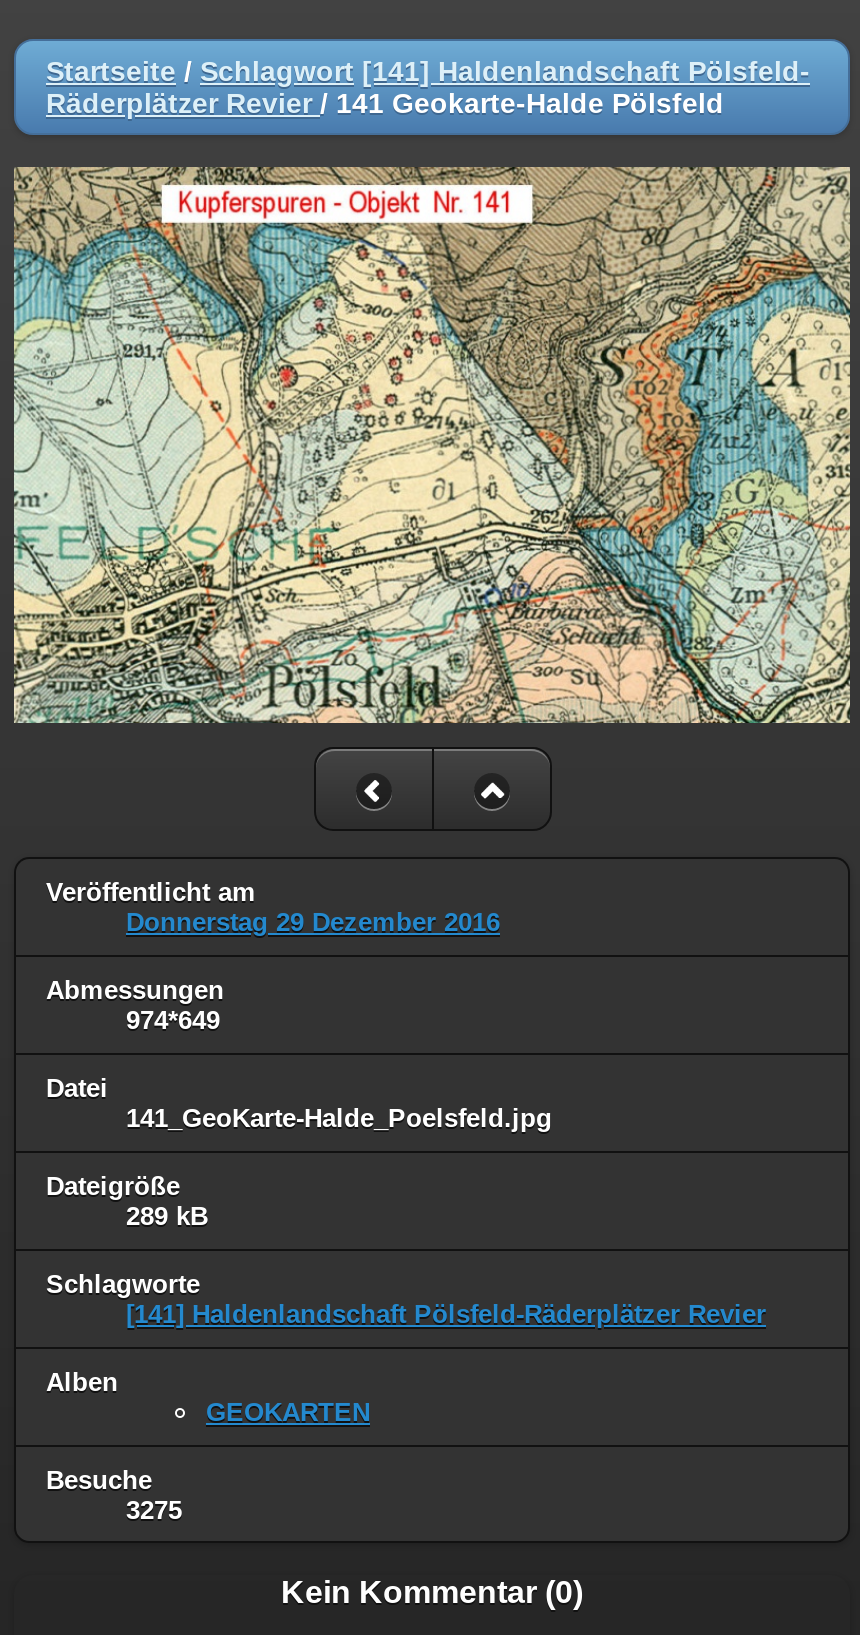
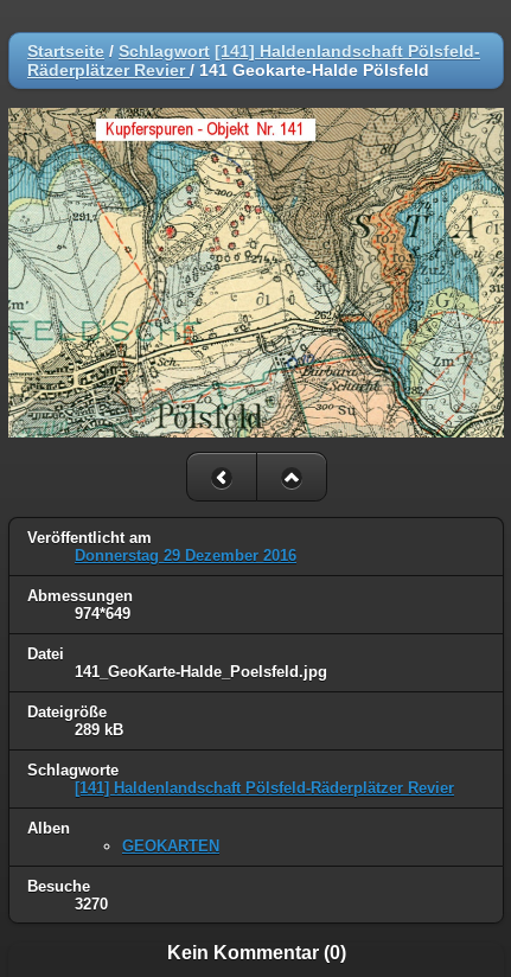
- 3275
+ 3270
